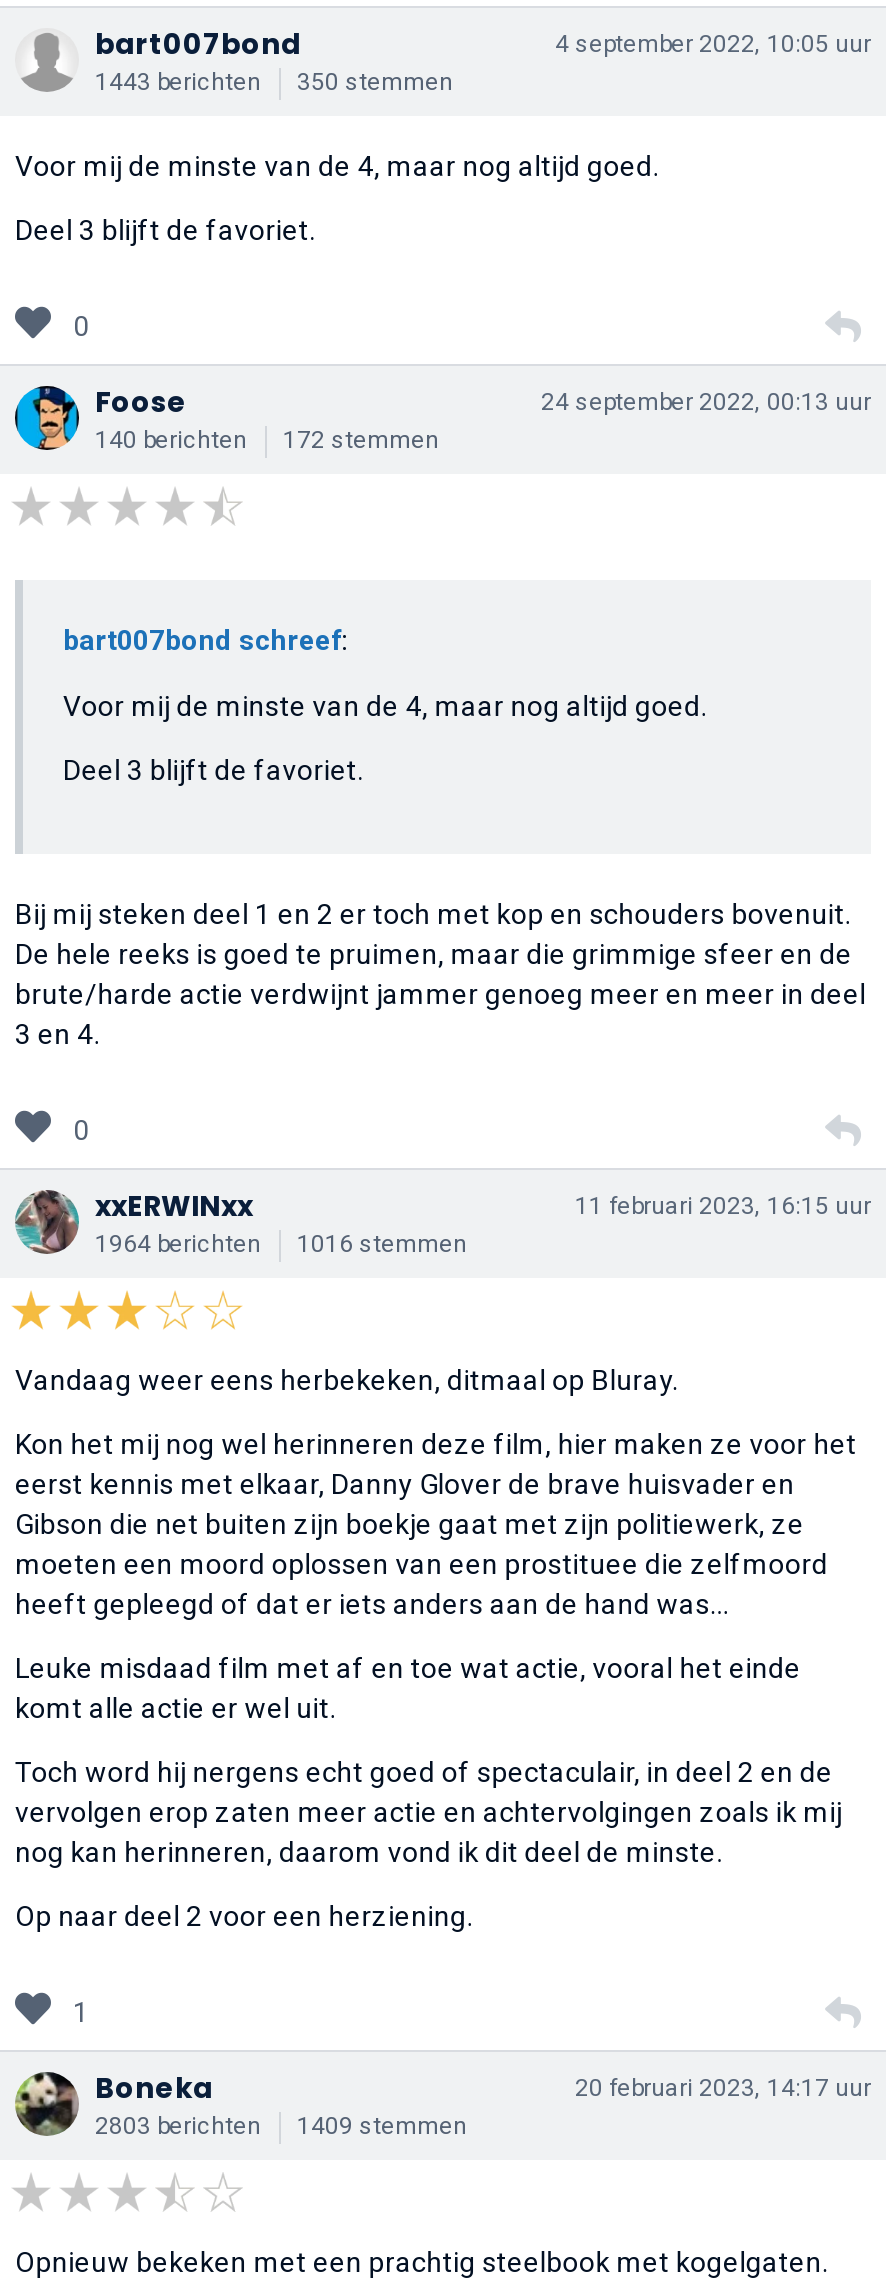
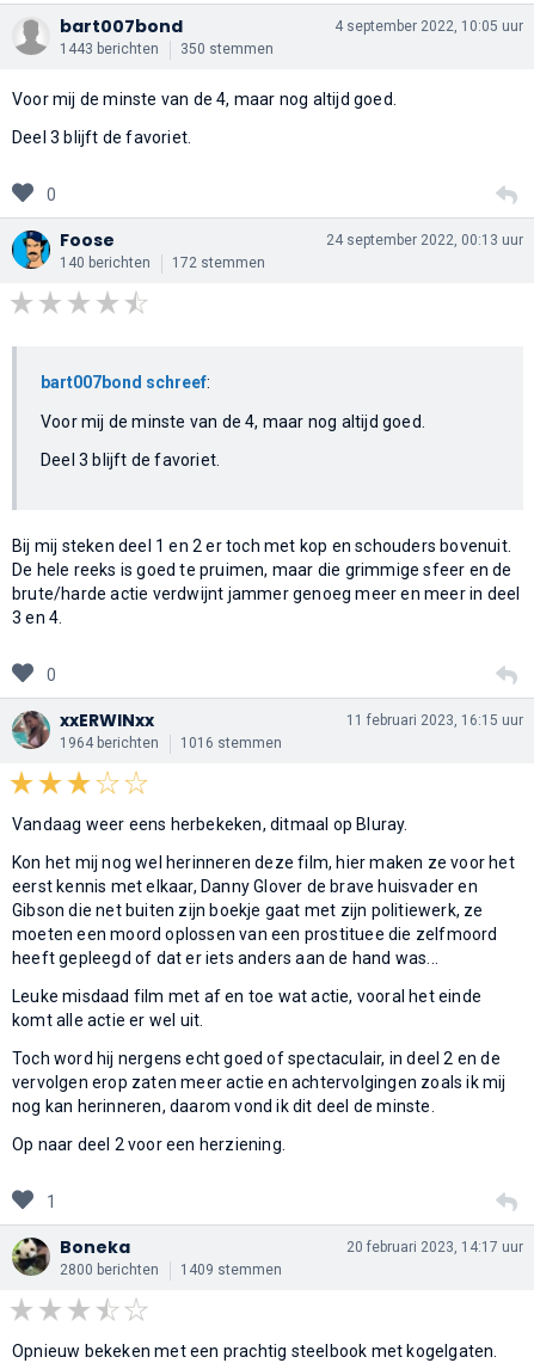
- 2803 berichten 1409 stemmen
+ 2800 berichten 1409 stemmen
